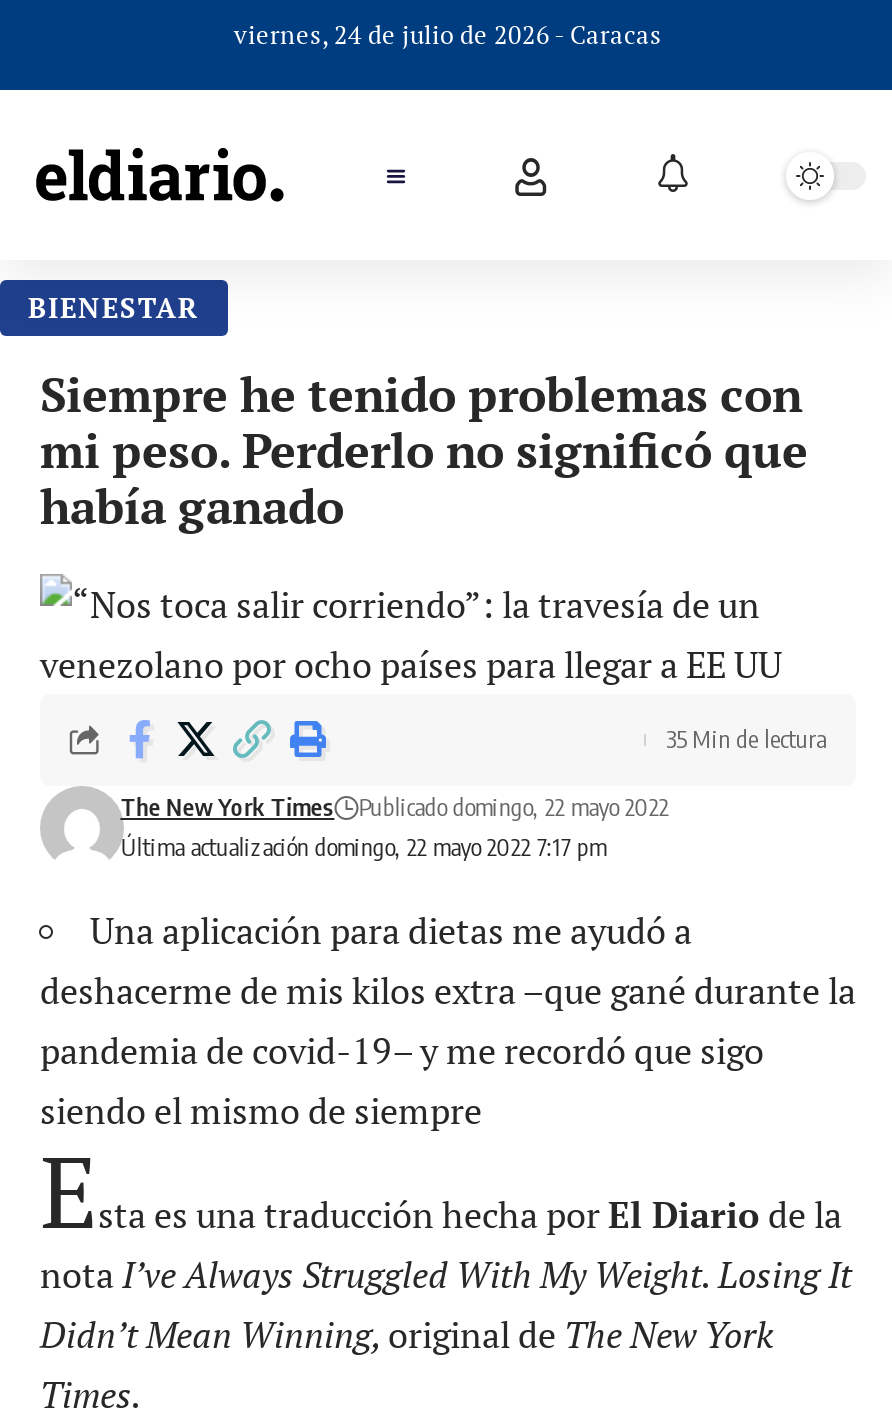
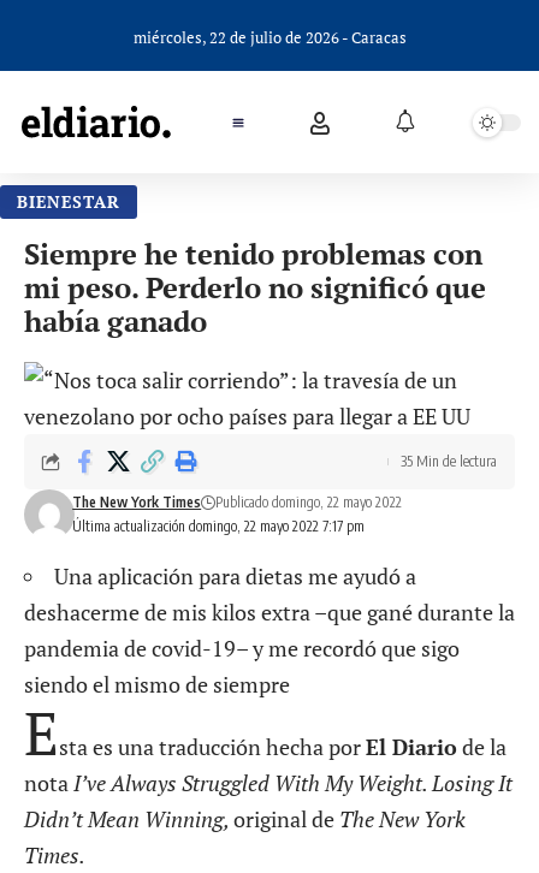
- viernes, 24 de julio de 2026 - Caracas
+ miércoles, 22 de julio de 2026 - Caracas
